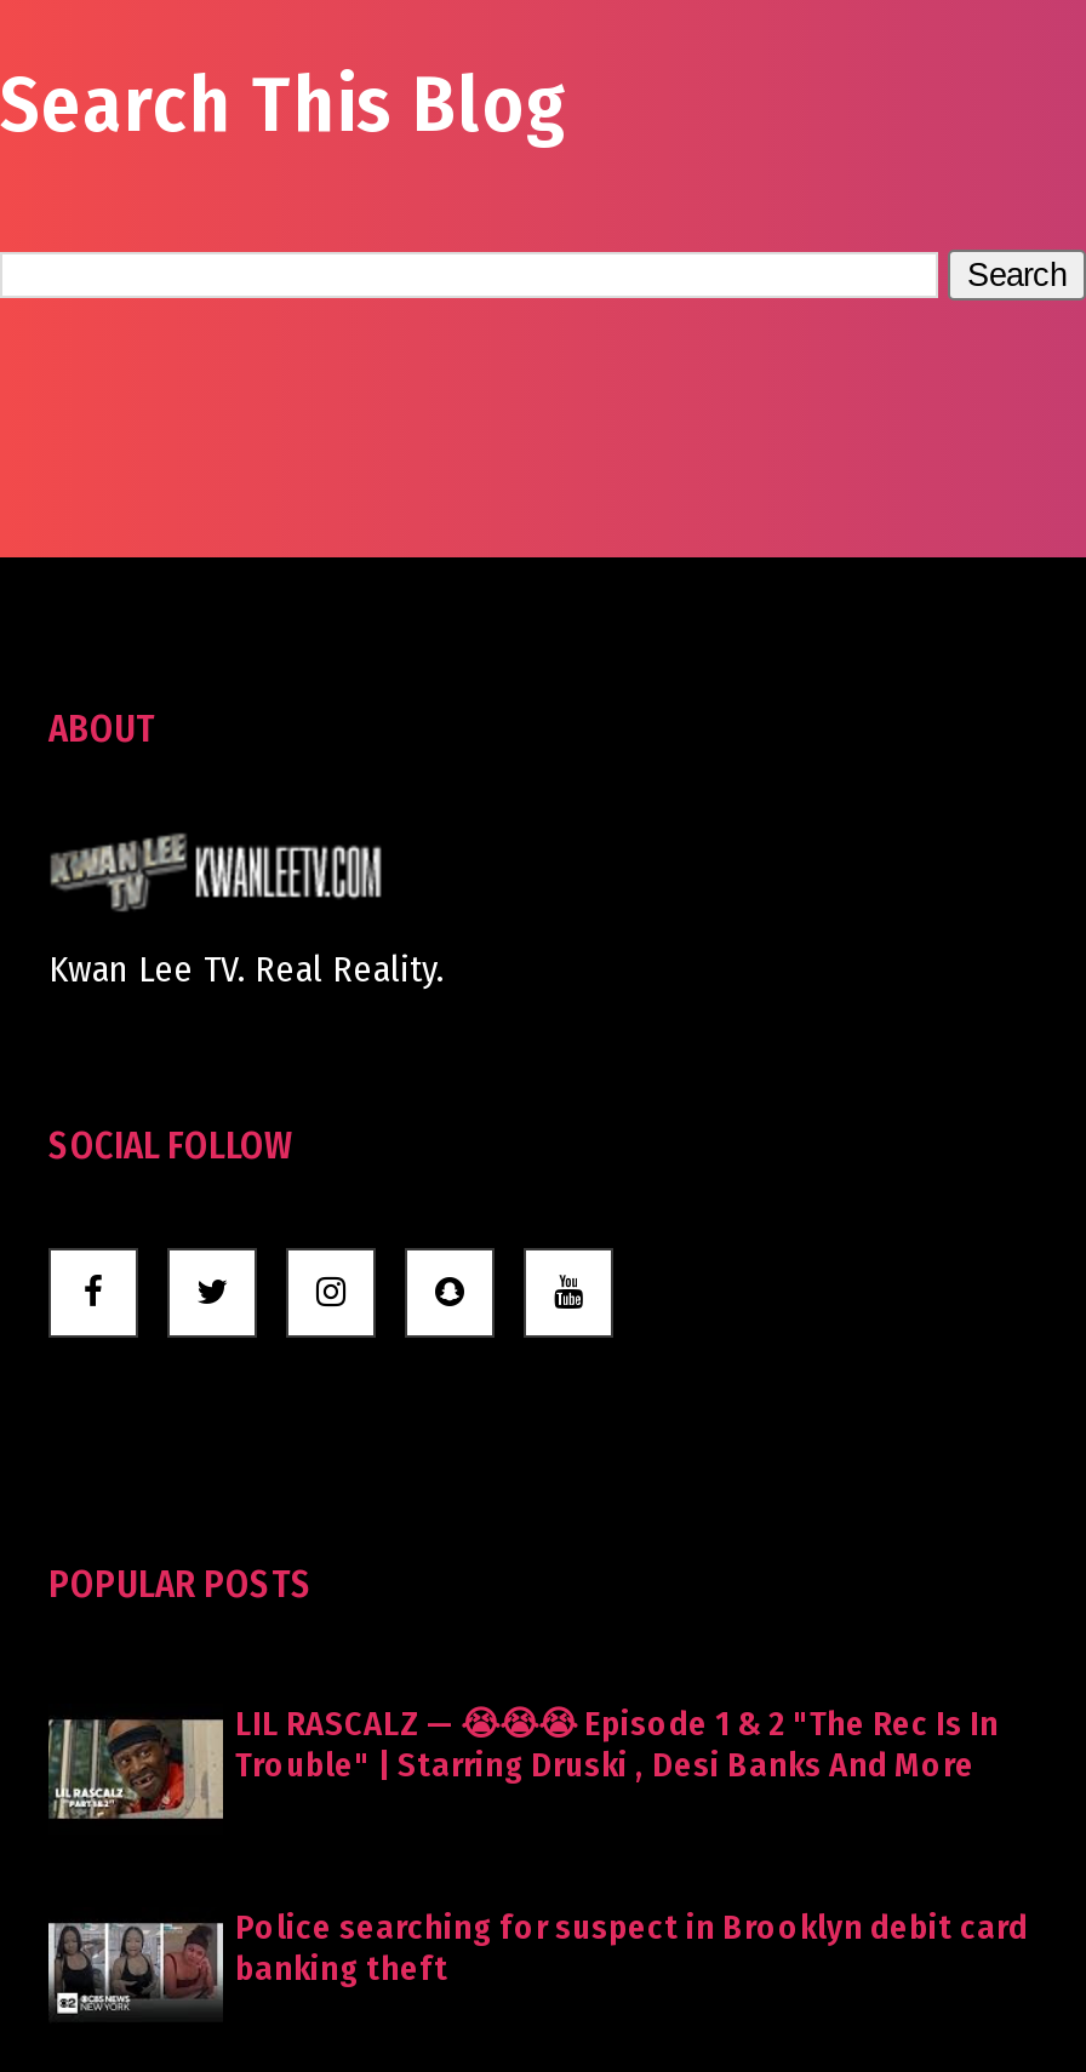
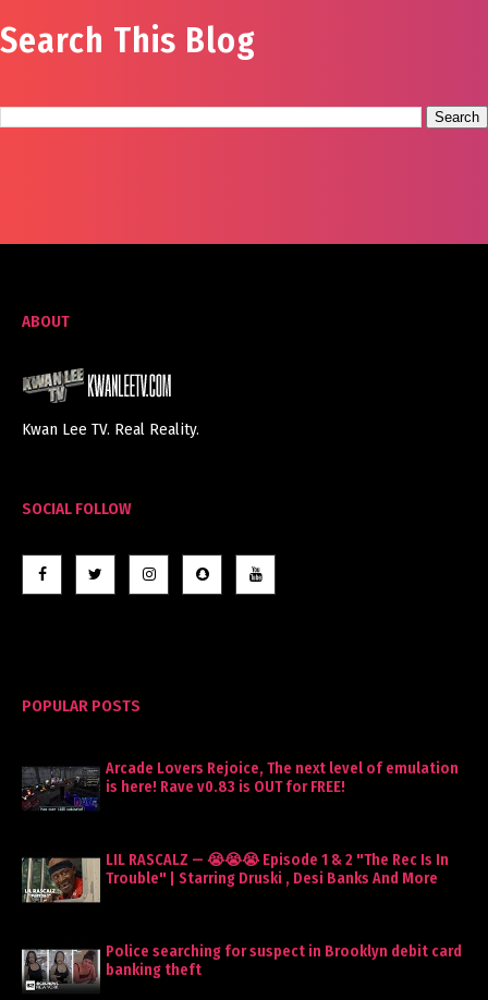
+ [image]
+ Arcade Lovers Rejoice, The next level of emulation
+ is here! Rave v0.83 is OUT for FREE!
